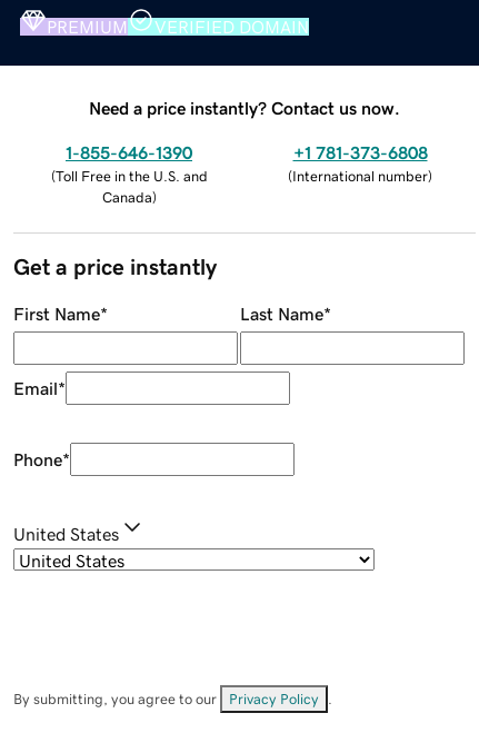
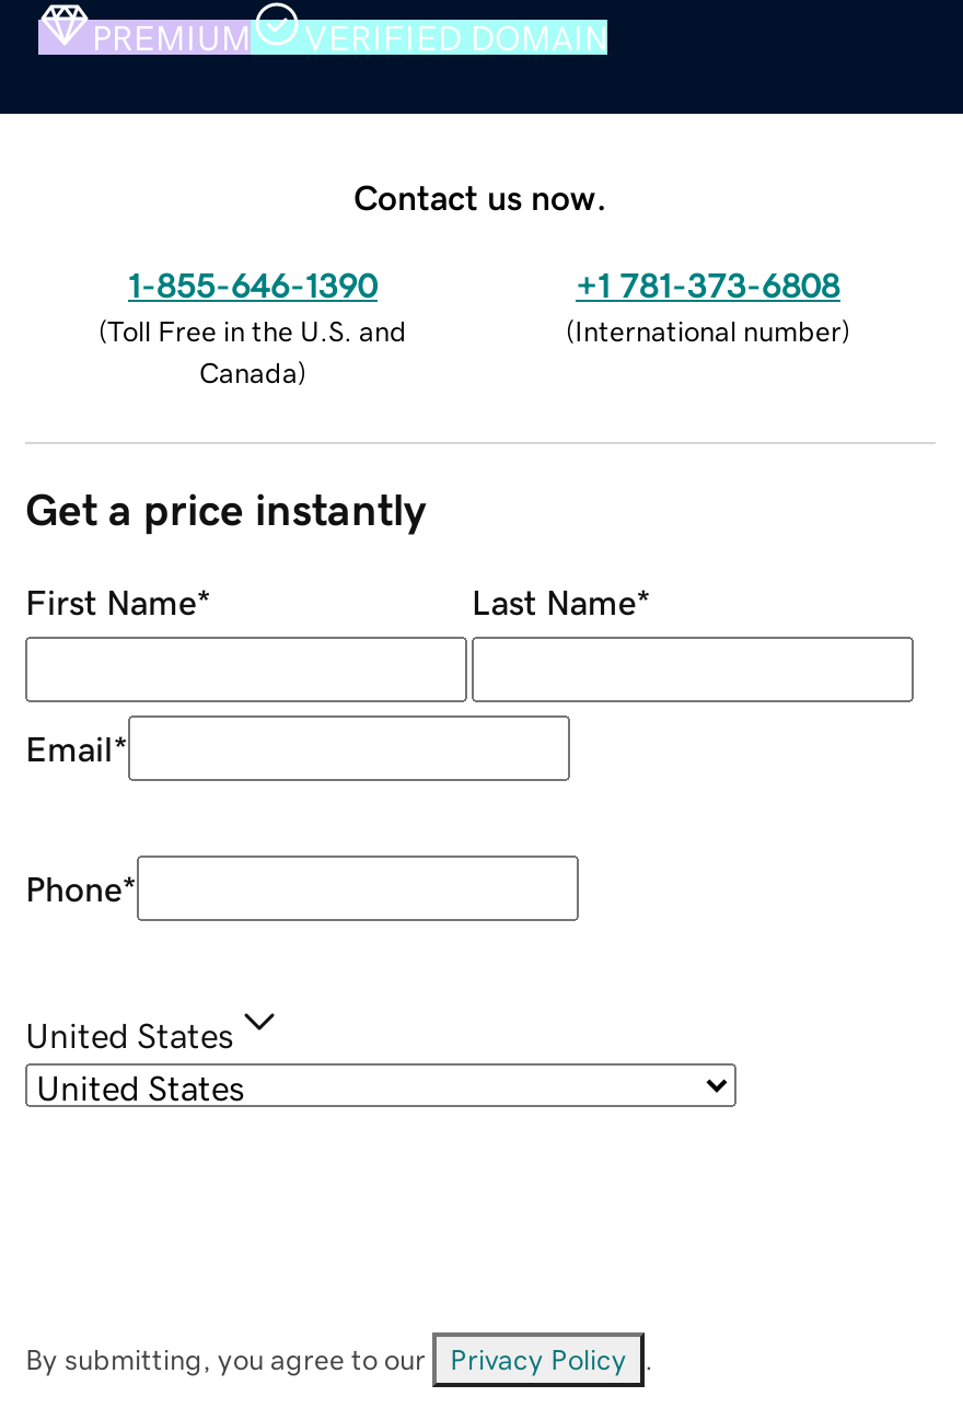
- Need a price instantly? Contact us now.
+ Contact us now.
